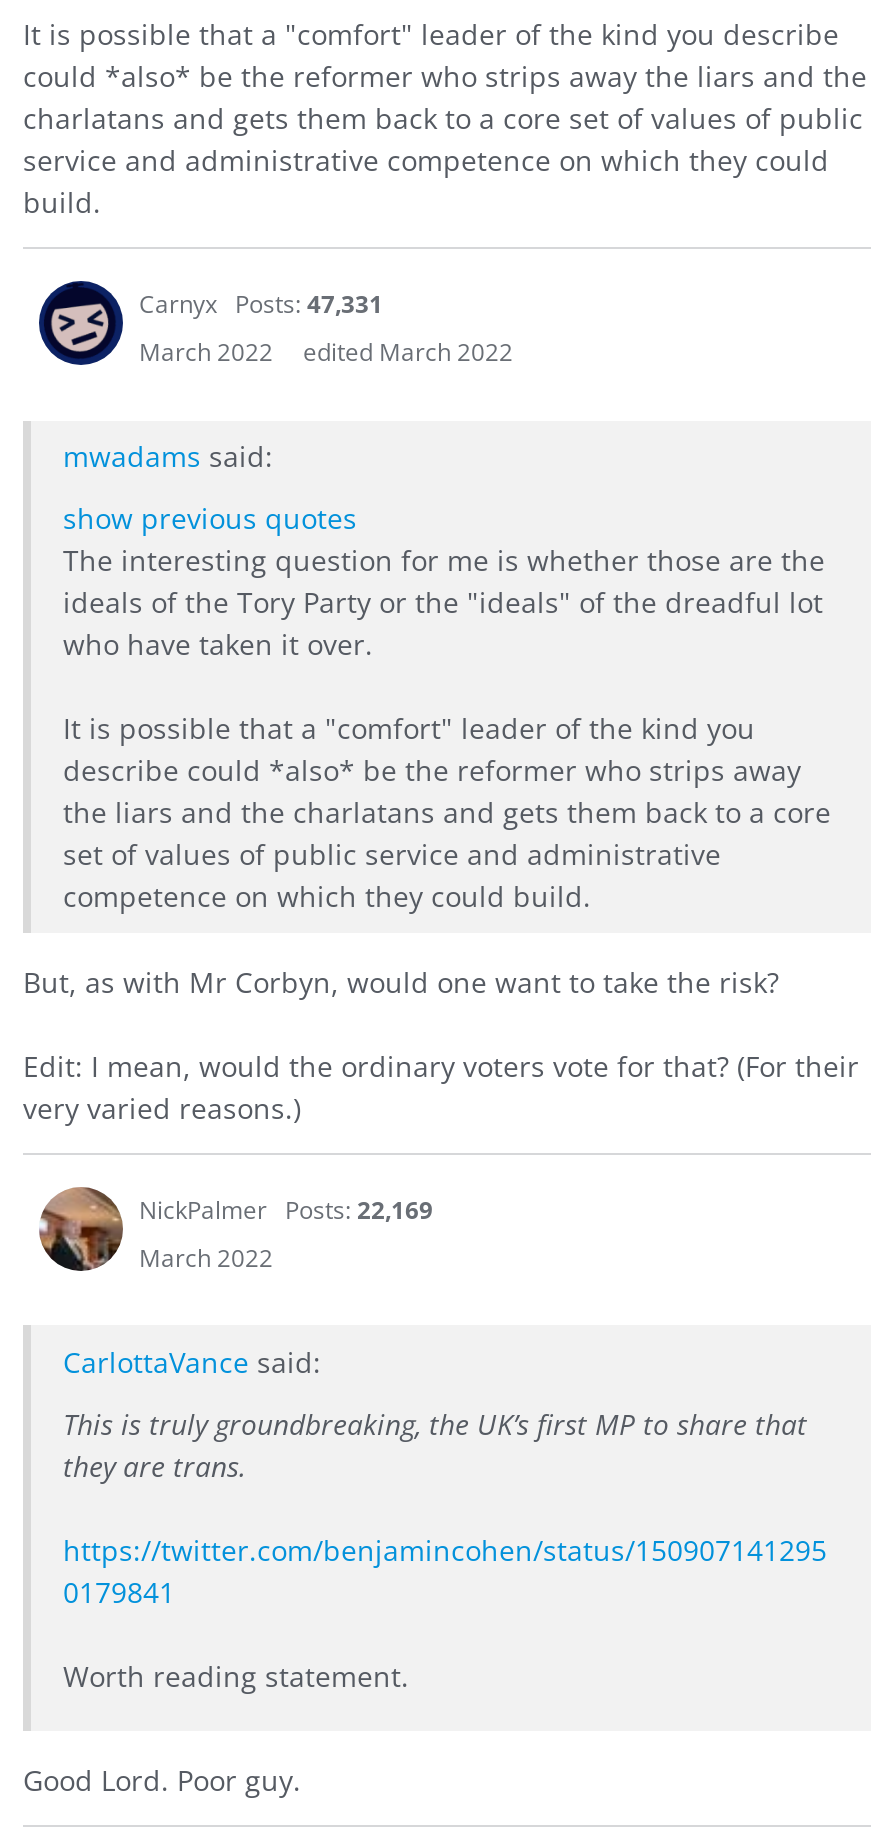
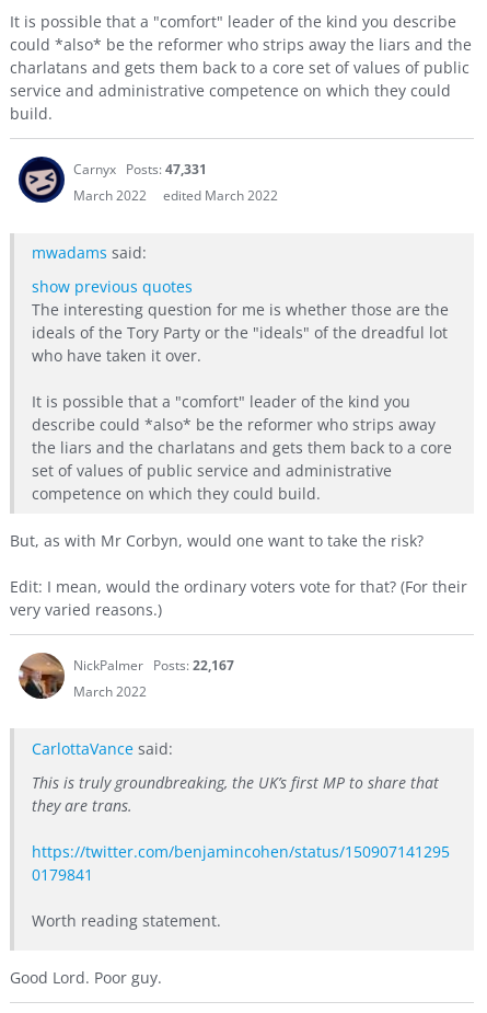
- NickPalmer Posts: 22,169
+ NickPalmer Posts: 22,167
